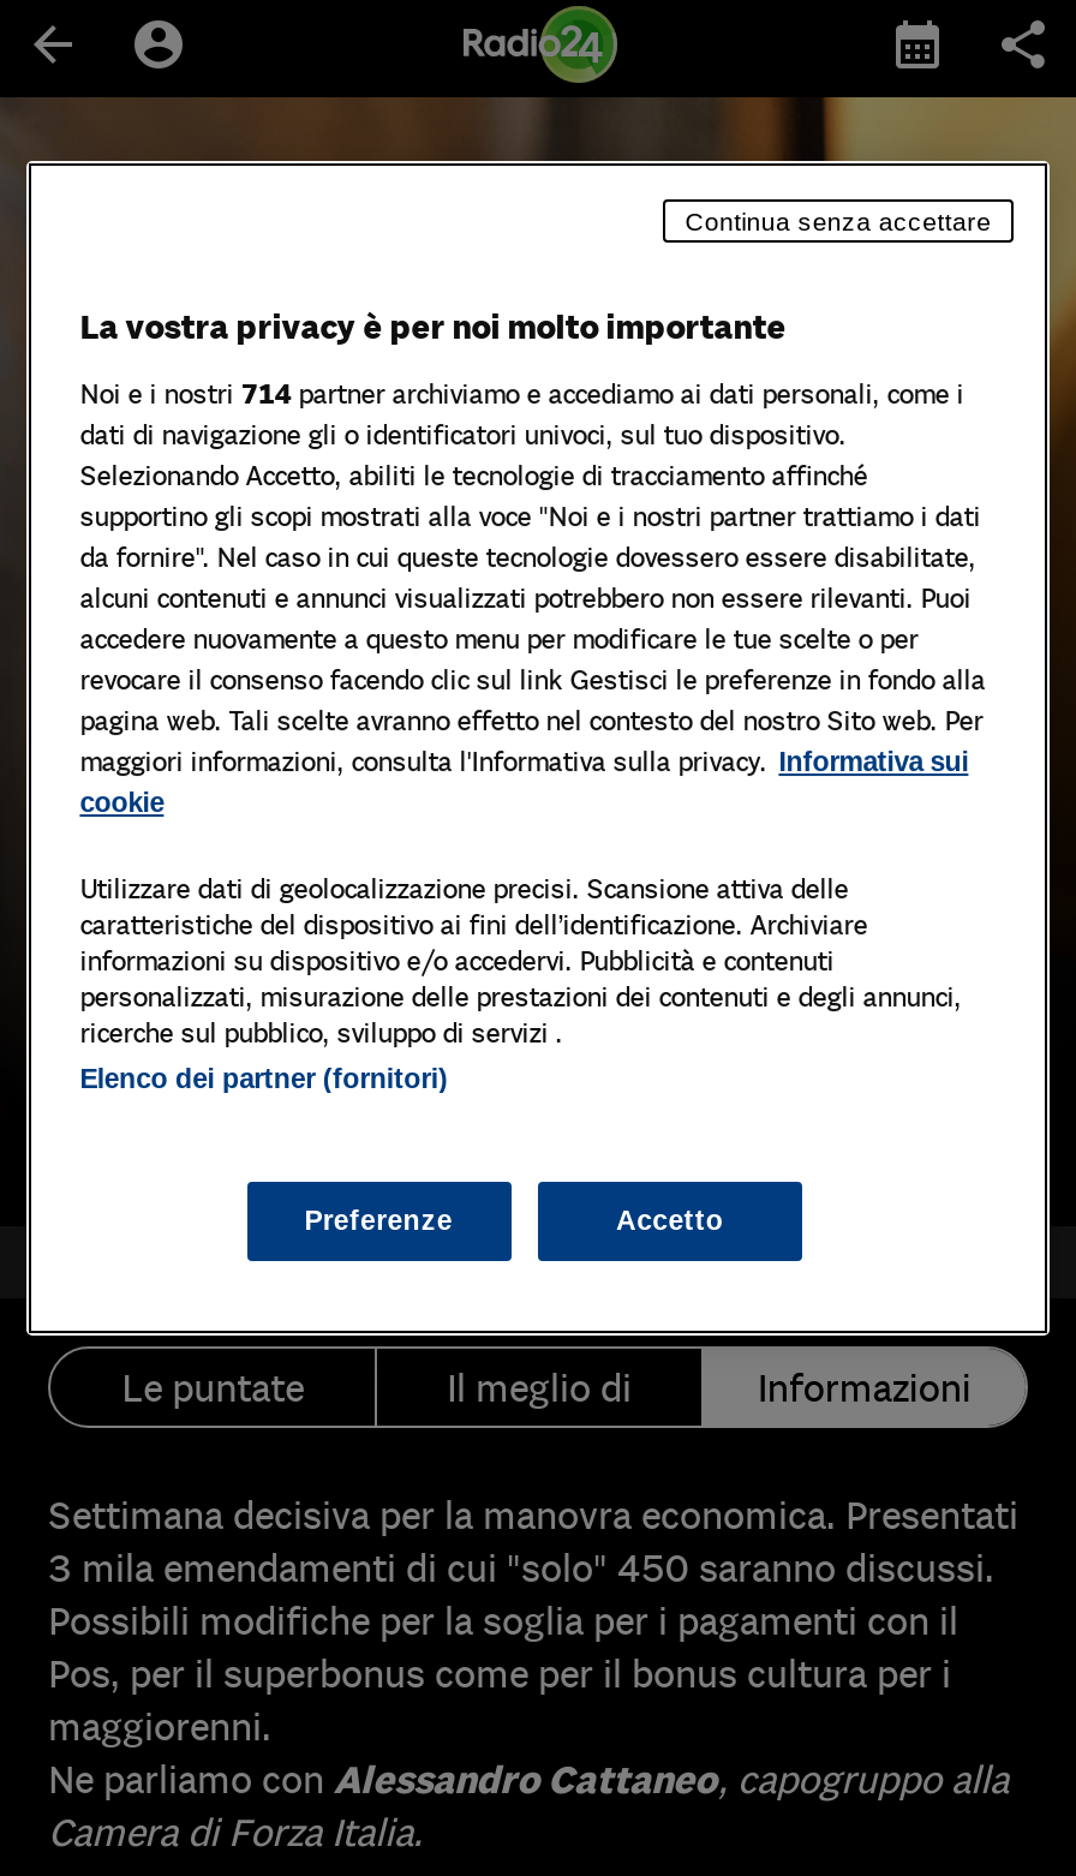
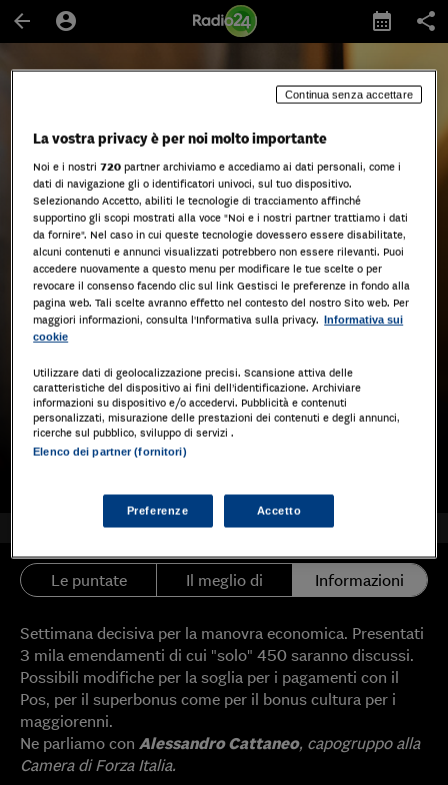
- Noi e i nostri 714 partner archiviamo e accediamo ai dati personali, come i
+ Noi e i nostri 720 partner archiviamo e accediamo ai dati personali, come i
